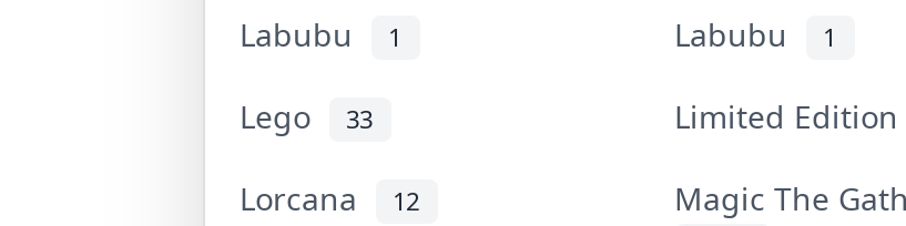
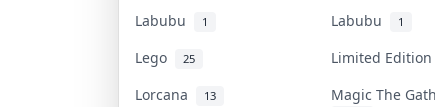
- Lego 33
+ Lego 25

- Lorcana 12
+ Lorcana 13
